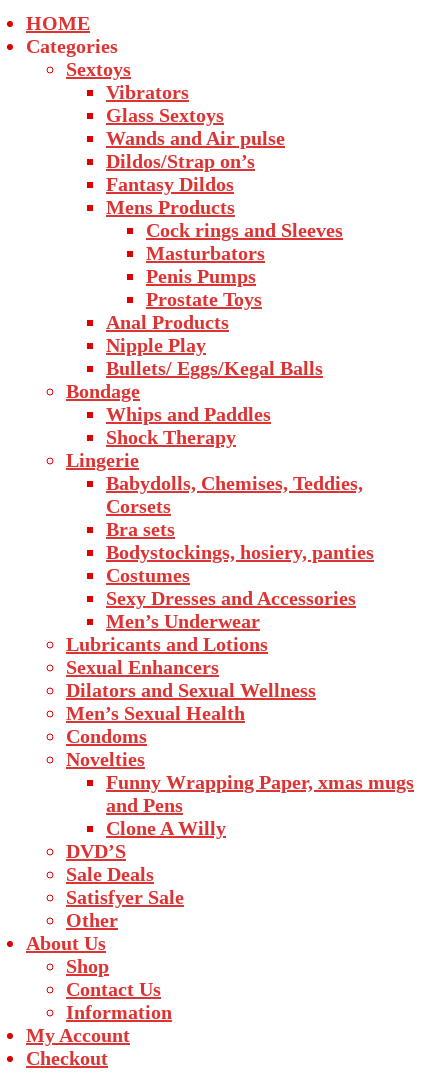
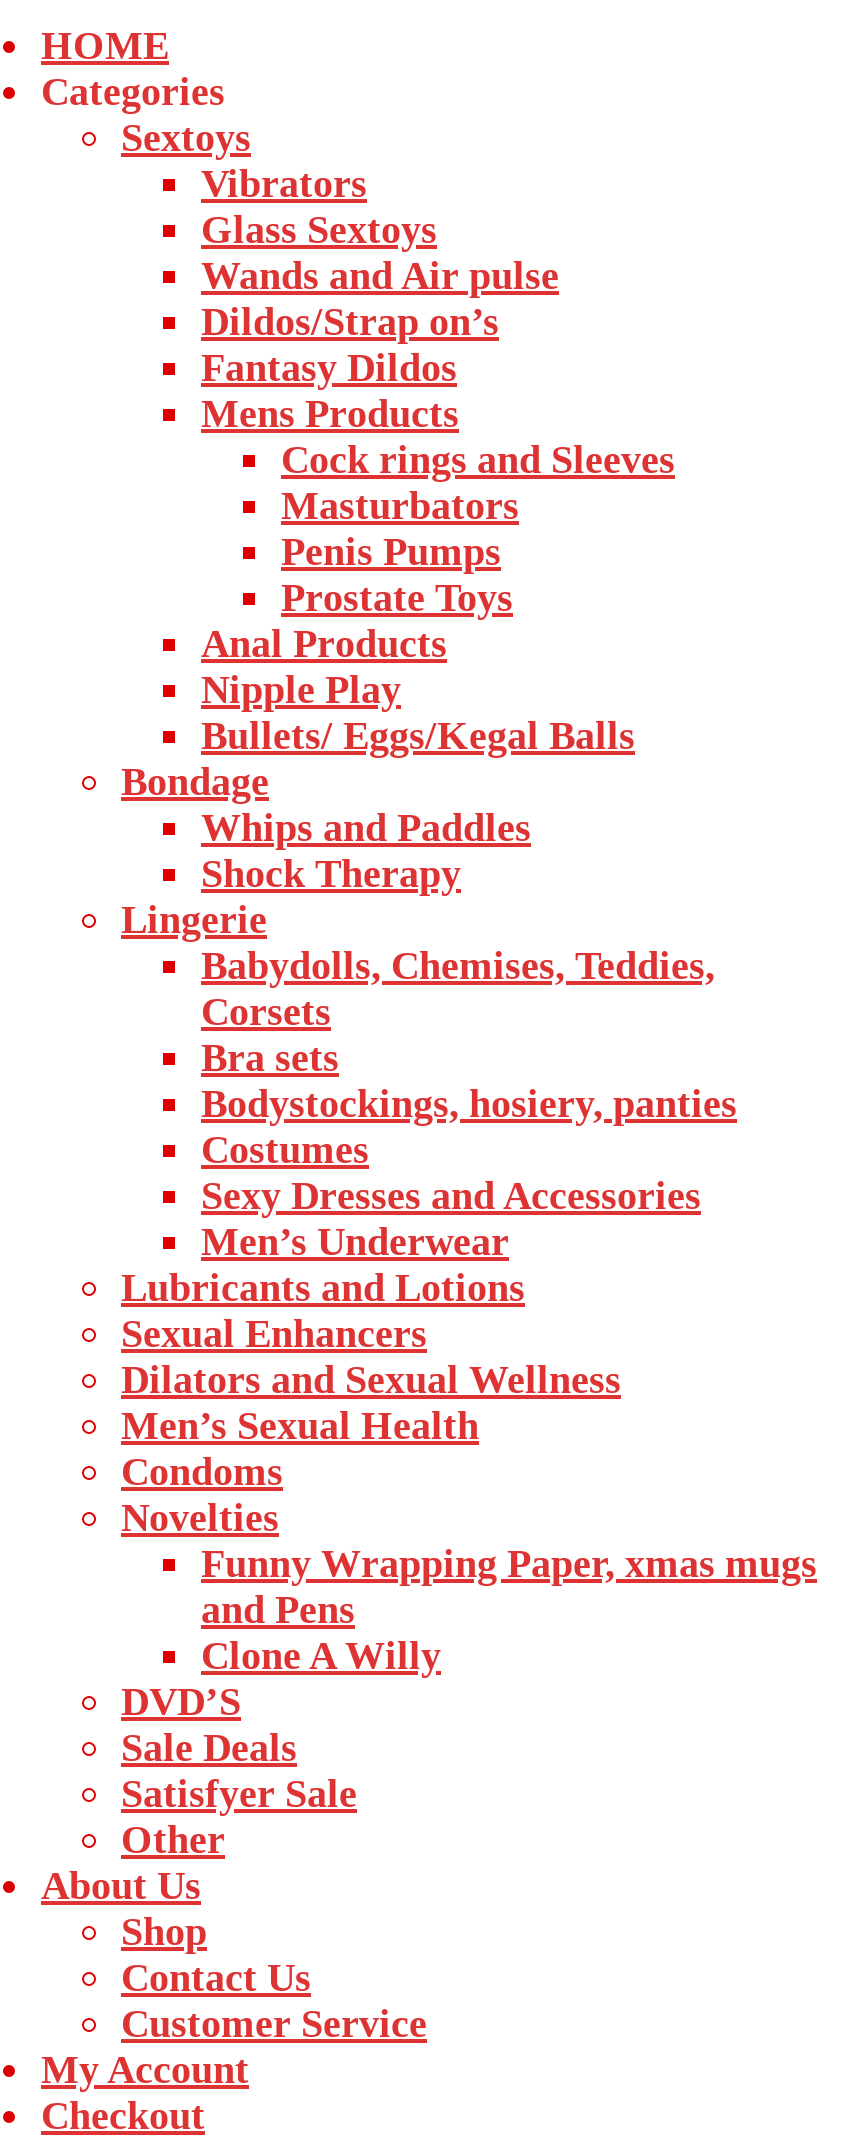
- Information
+ Customer Service
